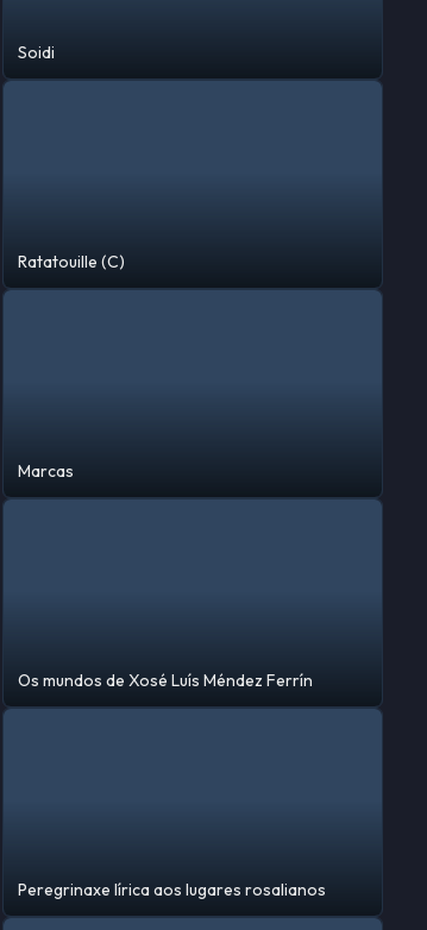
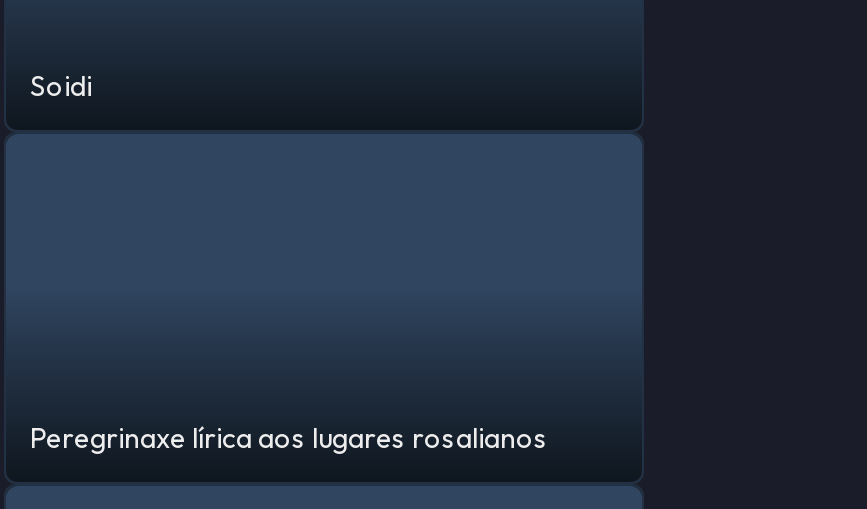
- Ratatouille (C)

- Marcas

- Os mundos de Xosé Luís Méndez Ferrín
